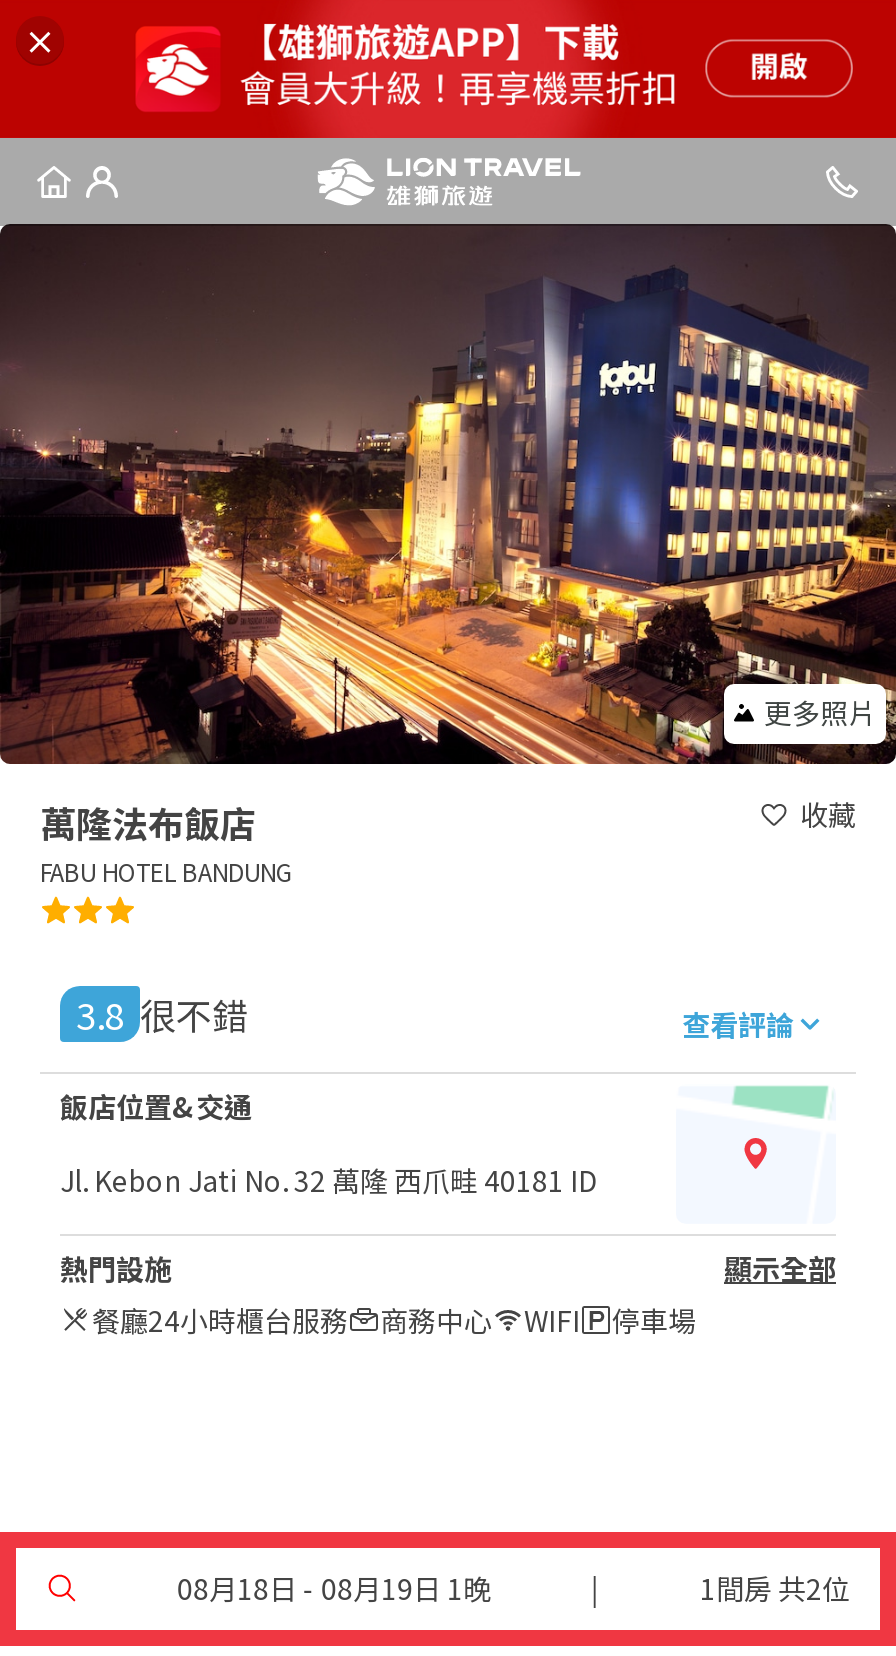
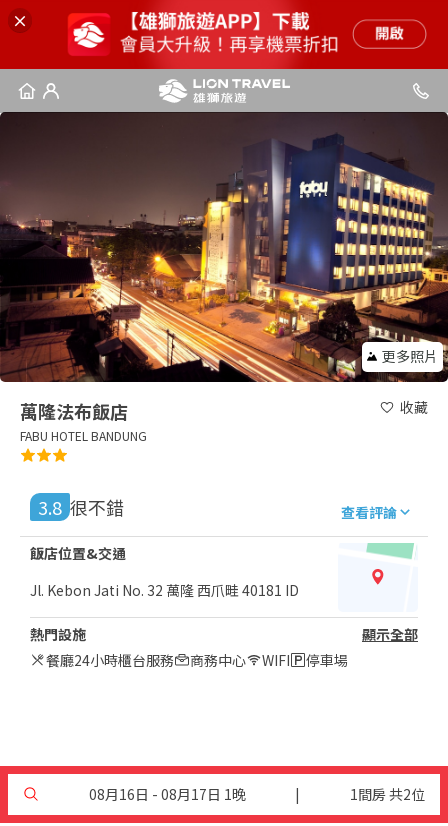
- 08月18日 - 08月19日 1晚
+ 08月16日 - 08月17日 1晚
